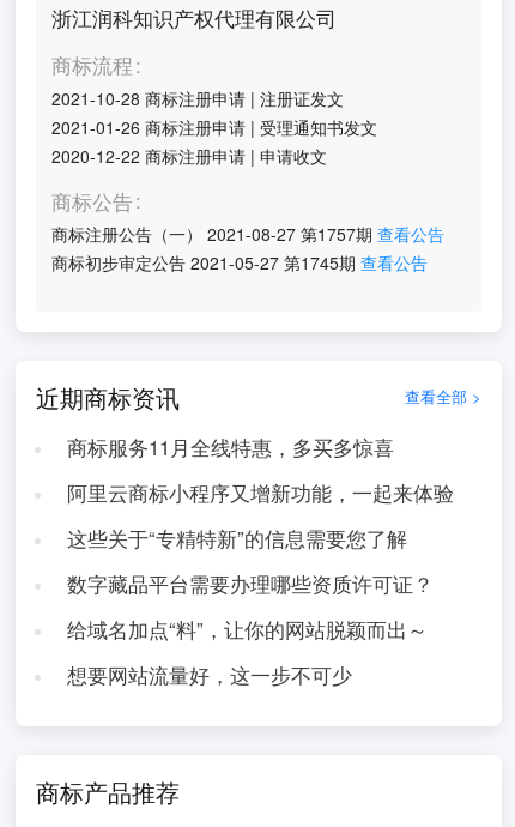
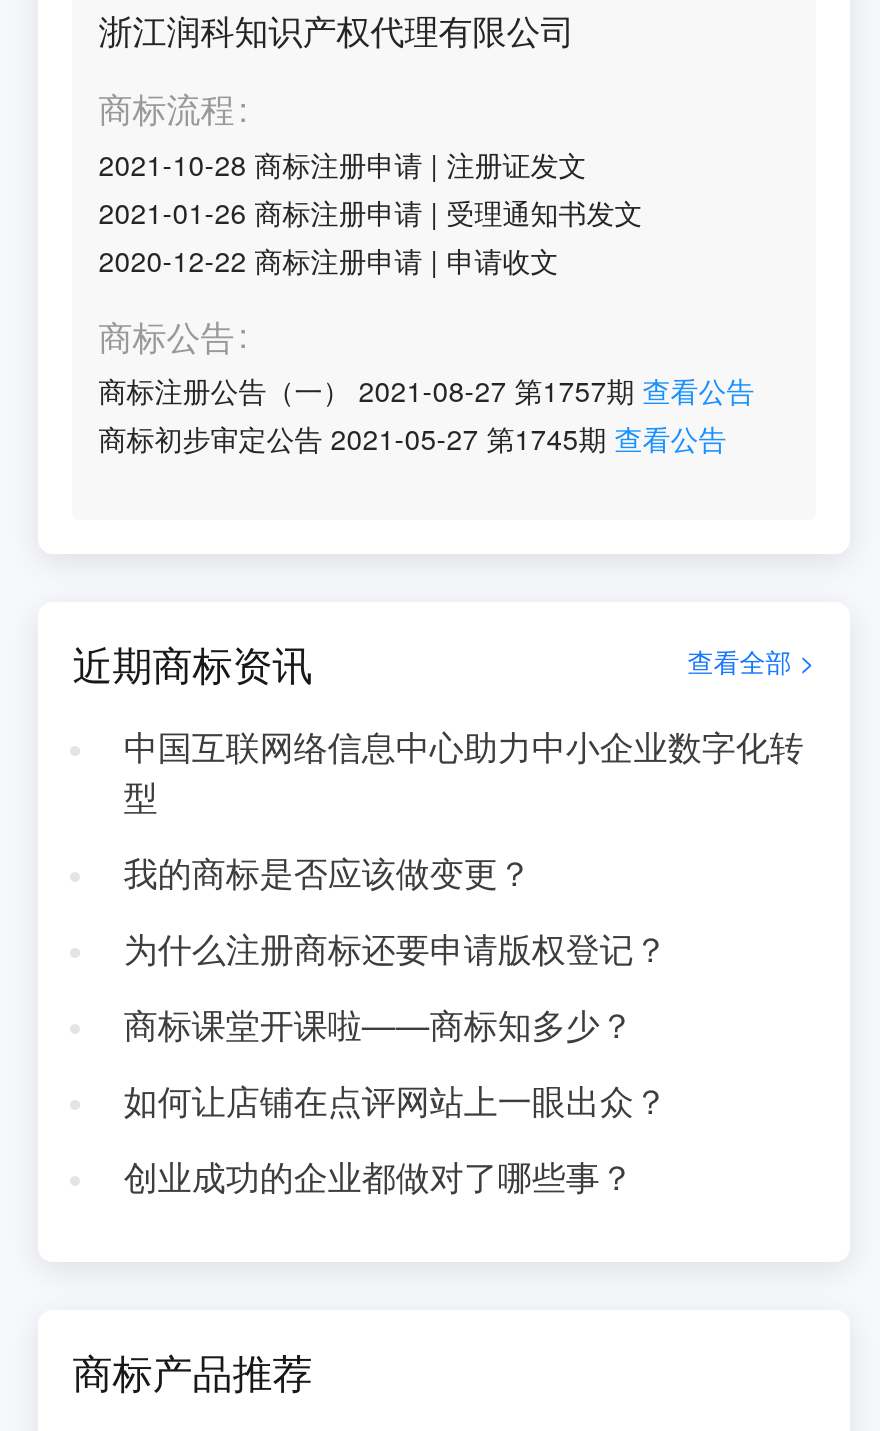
- 商标服务11月全线特惠，多买多惊喜
+ 中国互联网络信息中心助力中小企业数字化转
+ 型

- 阿里云商标小程序又增新功能，一起来体验
+ 我的商标是否应该做变更？

- 这些关于“专精特新”的信息需要您了解
+ 为什么注册商标还要申请版权登记？

- 数字藏品平台需要办理哪些资质许可证？
+ 商标课堂开课啦——商标知多少？

- 给域名加点“料”，让你的网站脱颖而出～
+ 如何让店铺在点评网站上一眼出众？

- 想要网站流量好，这一步不可少
+ 创业成功的企业都做对了哪些事？
